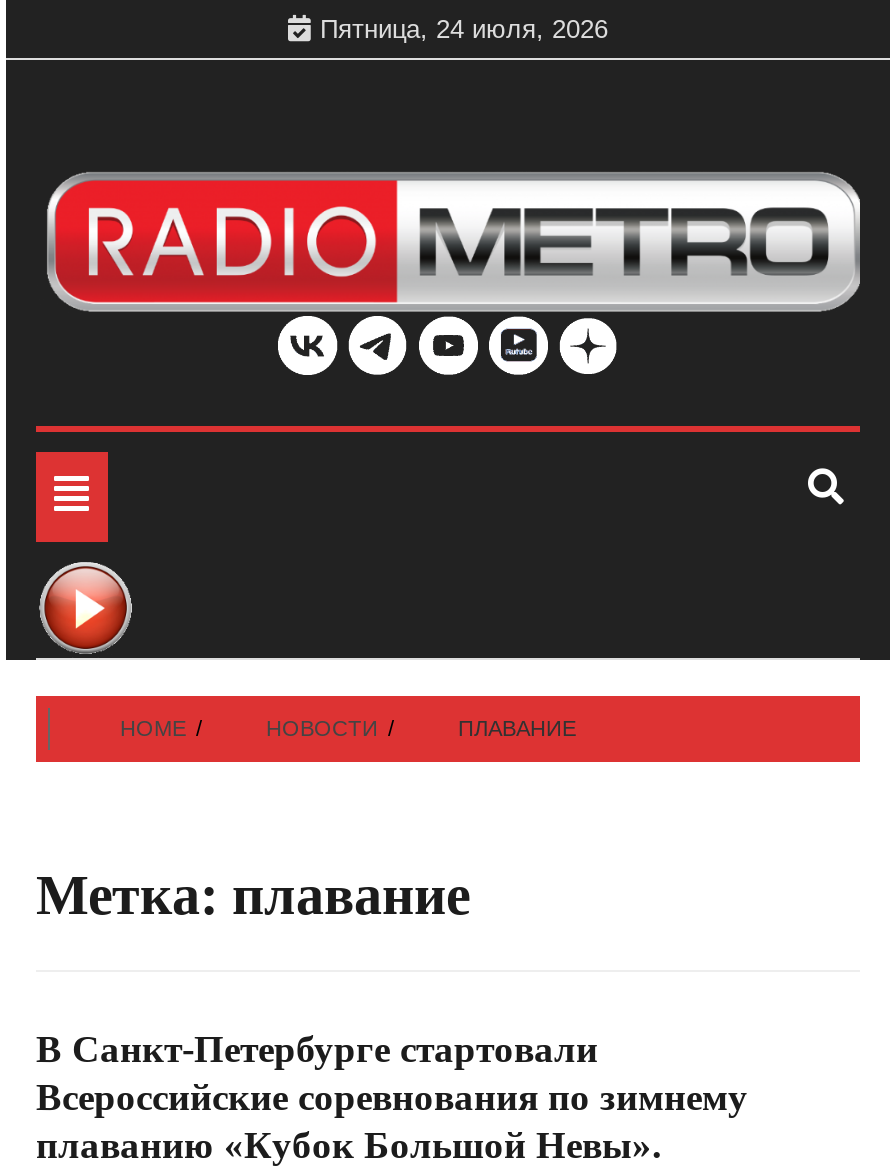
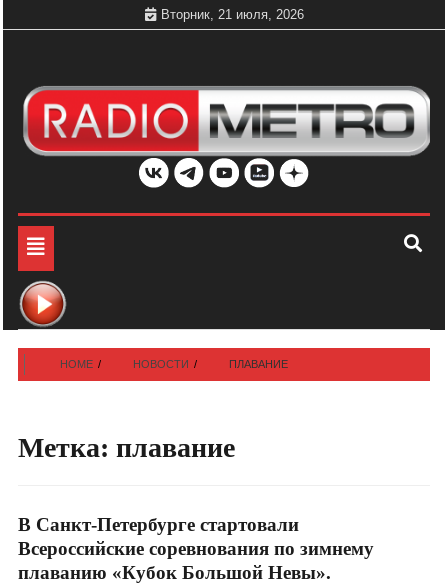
- Пятница, 24 июля, 2026
+ Вторник, 21 июля, 2026
